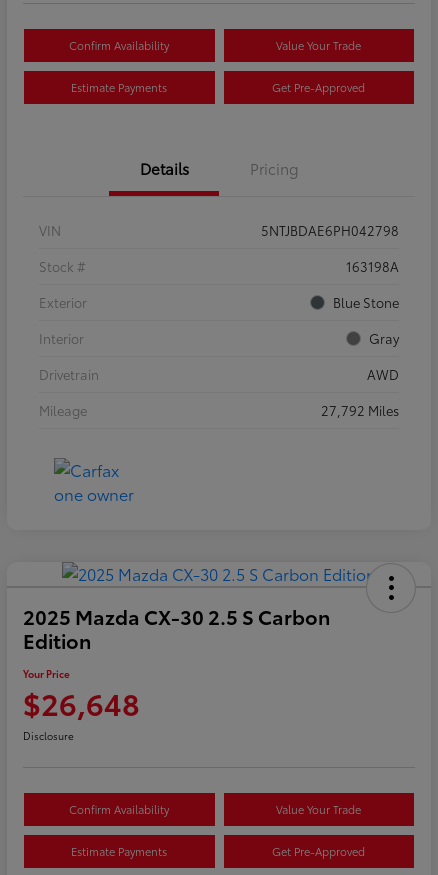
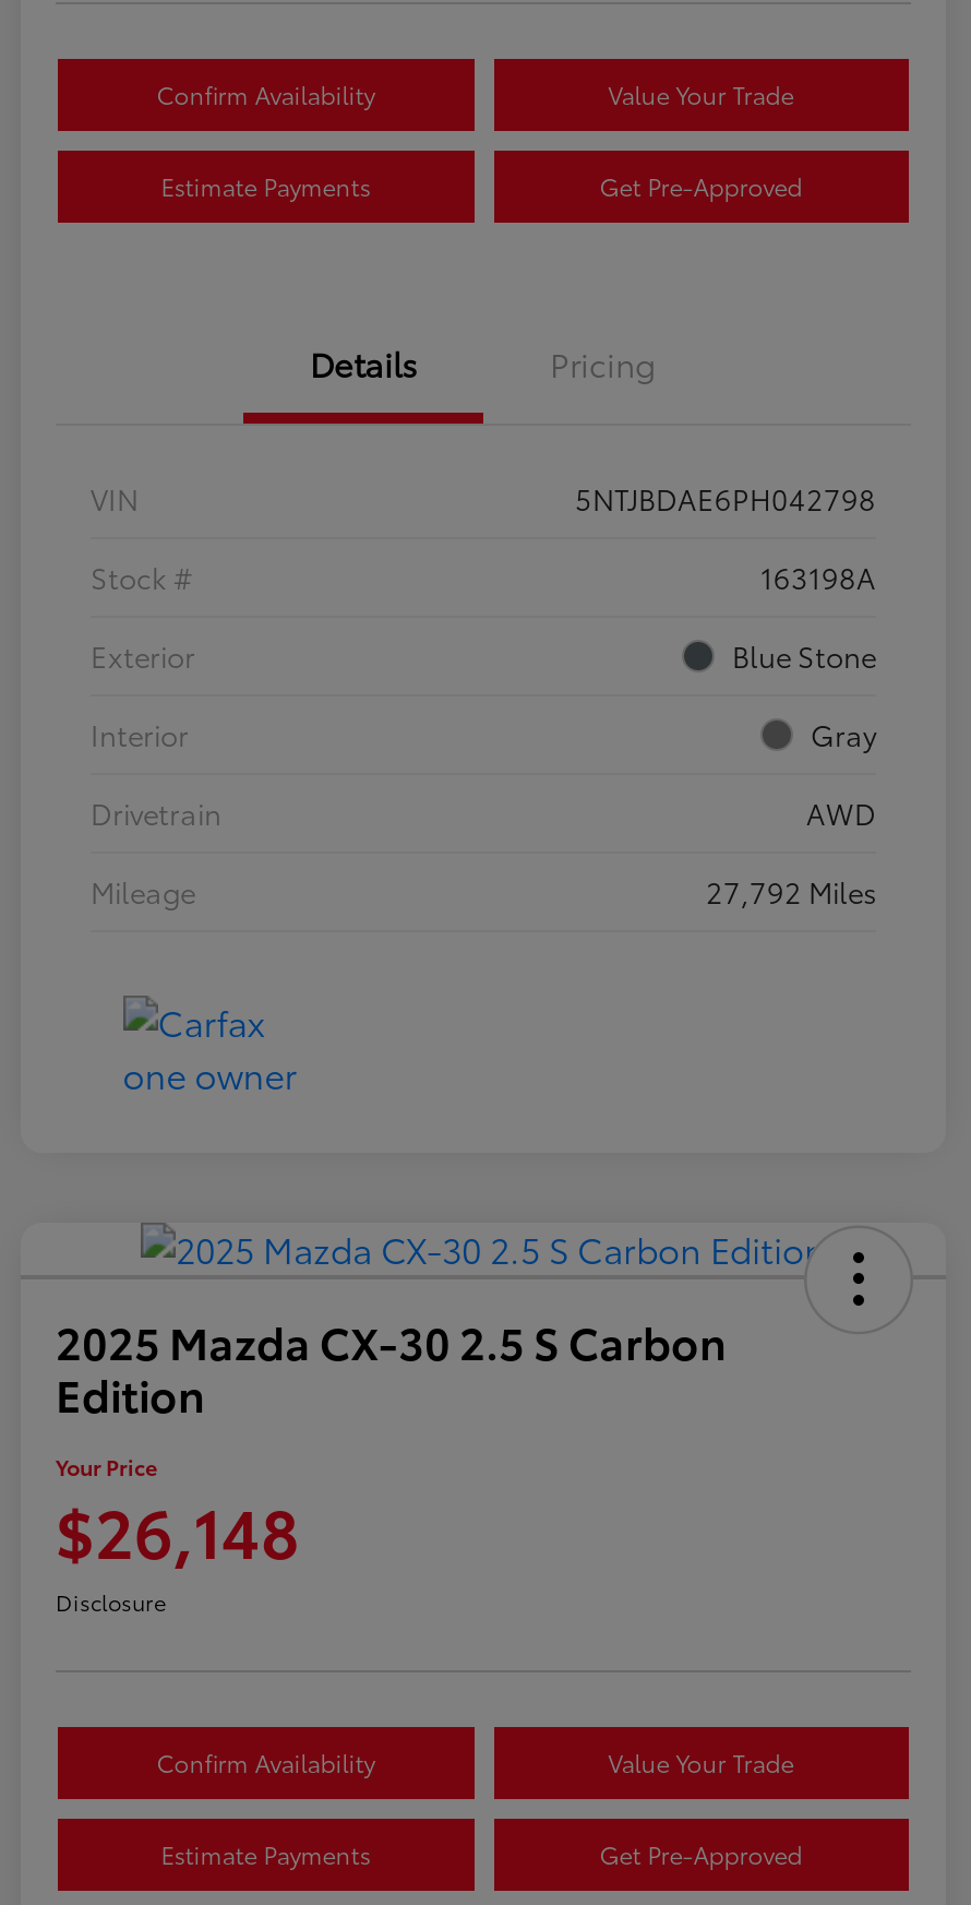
- $26,648
+ $26,148
